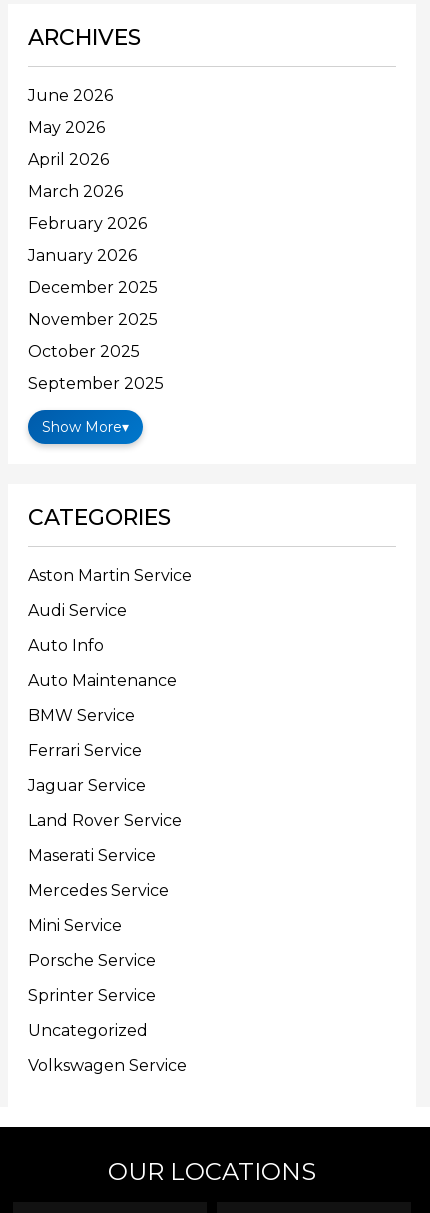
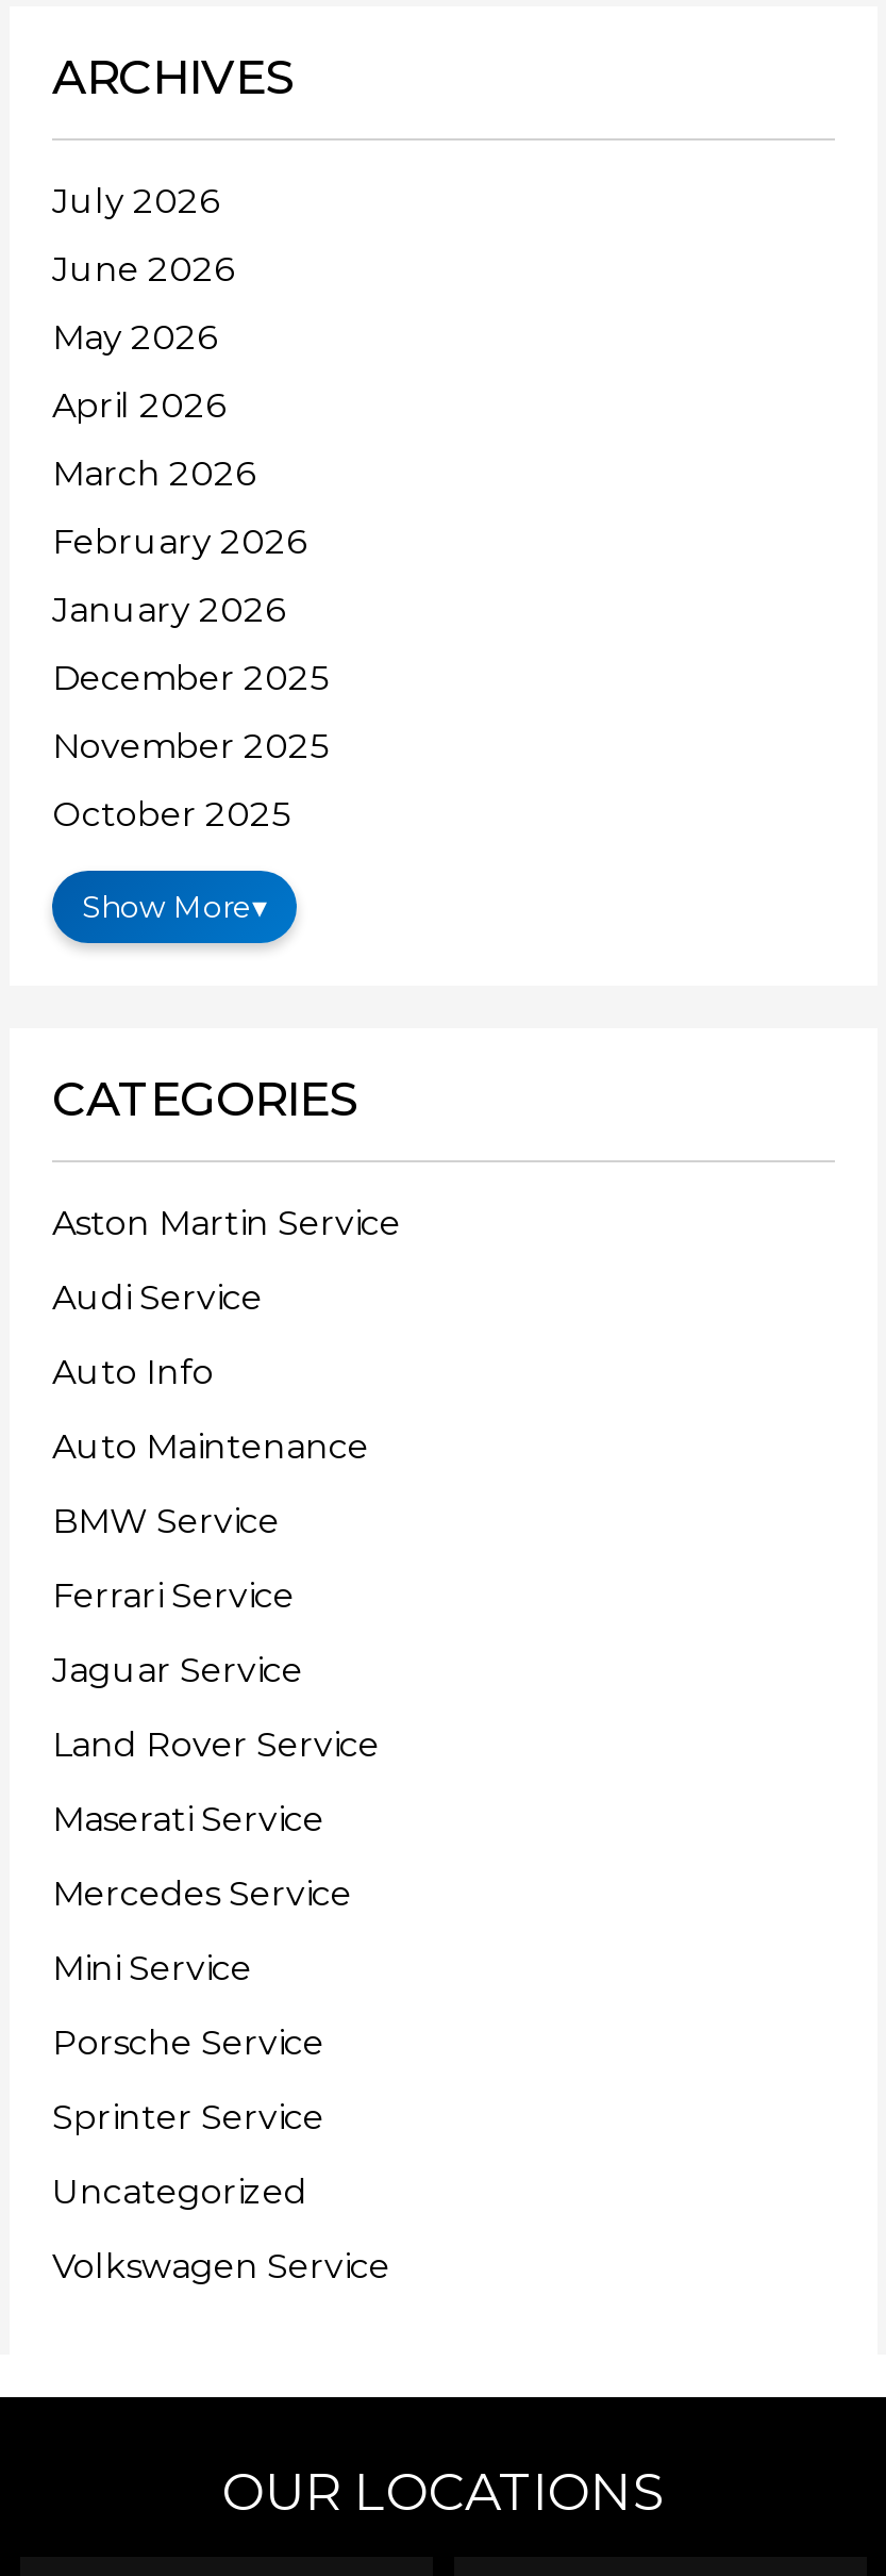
+ July 2026

moved down: June 2026 | May 2026 | April 2026 | ... | November 2025 | October 2025

- September 2025
